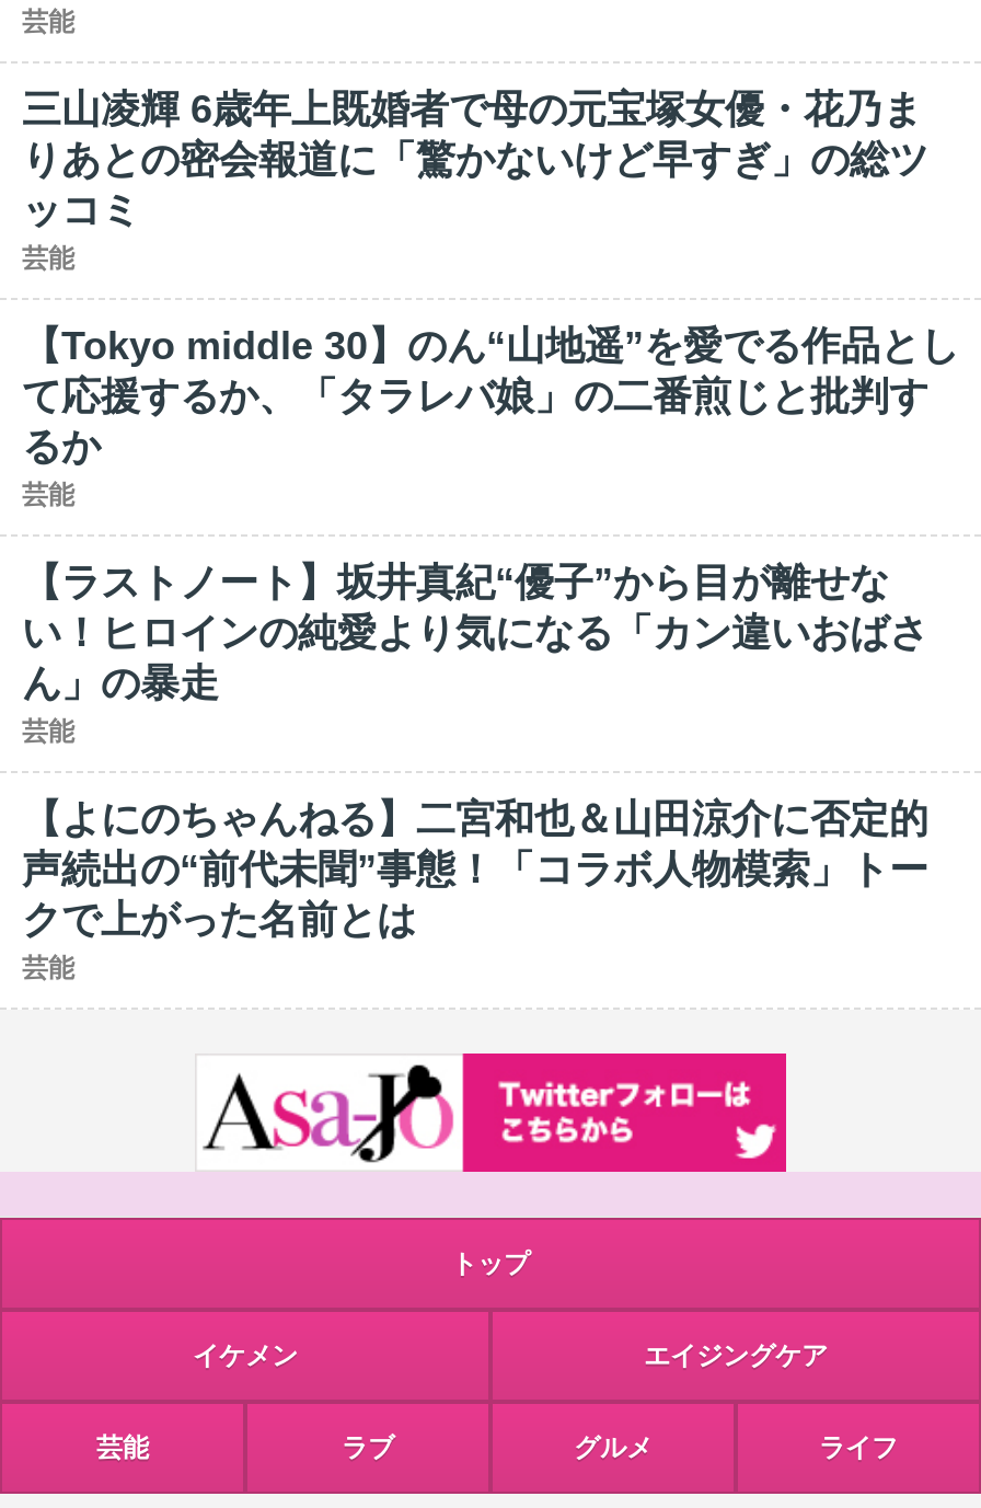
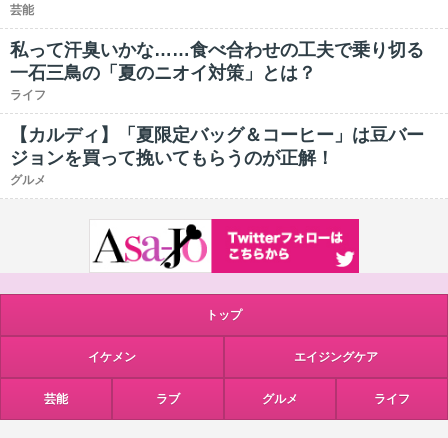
- 三山凌輝 6歳年上既婚者で母の元宝塚女優・花乃ま
- りあとの密会報道に「驚かないけど早すぎ」の総ツ
- ッコミ
- 芸能
- 【Tokyo middle 30】のん“山地遥”を愛でる作品とし
- て応援するか、「タラレバ娘」の二番煎じと批判す
- るか
- 芸能
- 【ラストノート】坂井真紀“優子”から目が離せな
- い！ヒロインの純愛より気になる「カン違いおばさ
- ん」の暴走
- 芸能
- 【よにのちゃんねる】二宮和也＆山田涼介に否定的
- 声続出の“前代未聞”事態！「コラボ人物模索」トー
- クで上がった名前とは
- 芸能
+ 私って汗臭いかな……食べ合わせの工夫で乗り切る
+ 一石三鳥の「夏のニオイ対策」とは？
+ ライフ
+ 【カルディ】「夏限定バッグ＆コーヒー」は豆バー
+ ジョンを買って挽いてもらうのが正解！
+ グルメ
